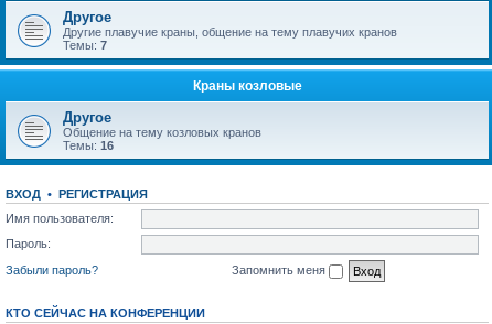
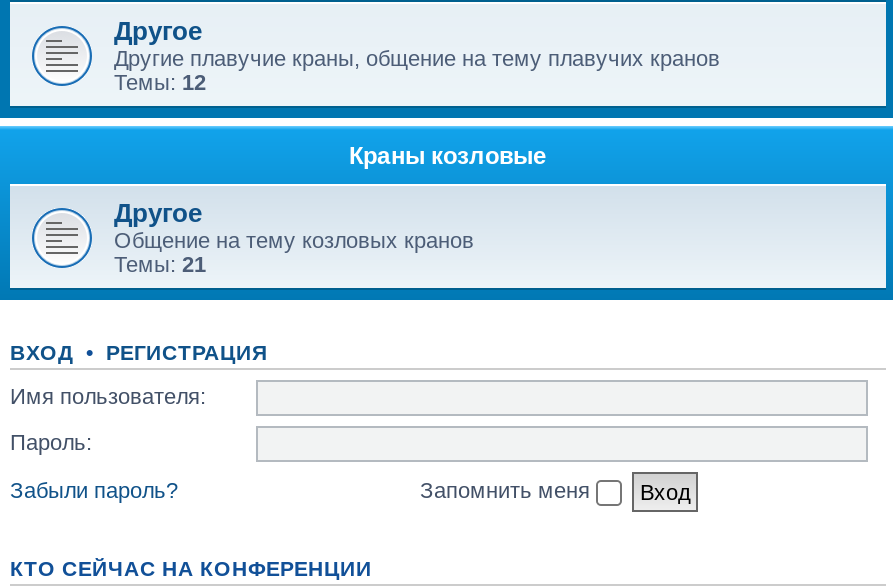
- Темы: 7
+ Темы: 12

- Темы: 16
+ Темы: 21
